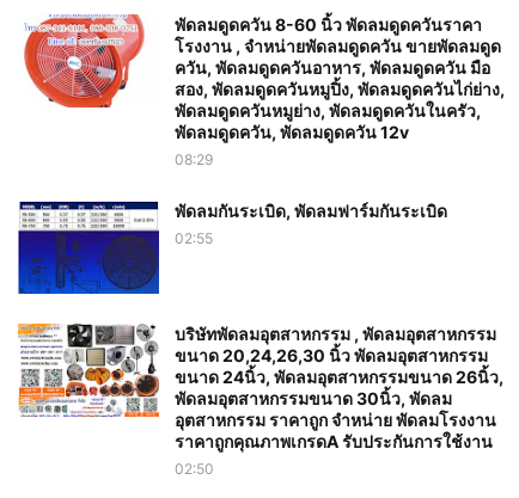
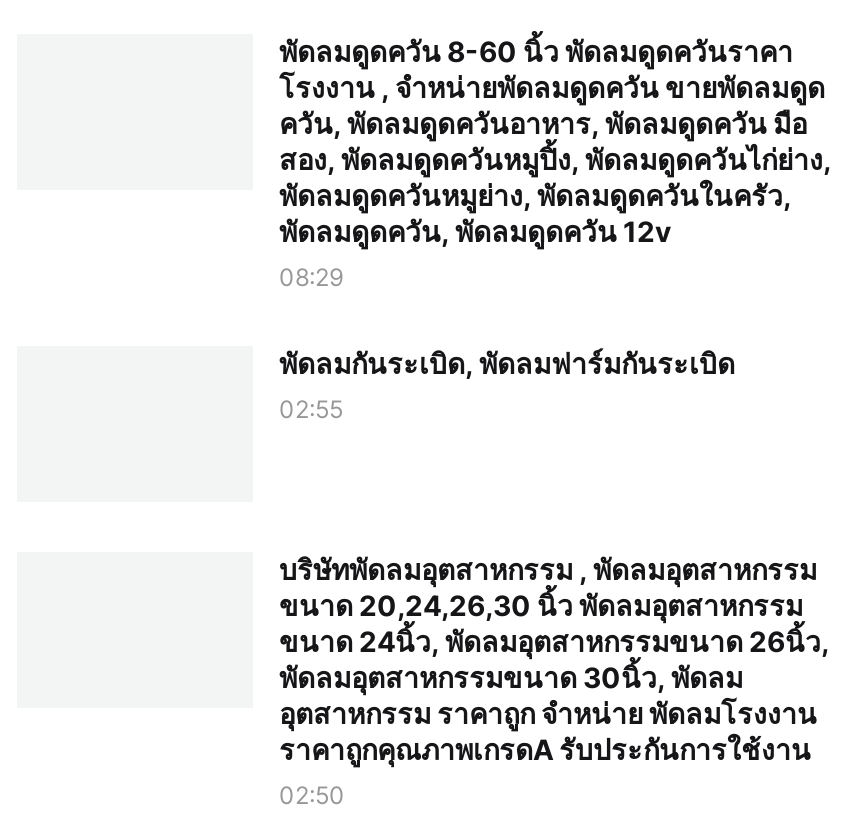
- [image]

- [image]

- [image]
